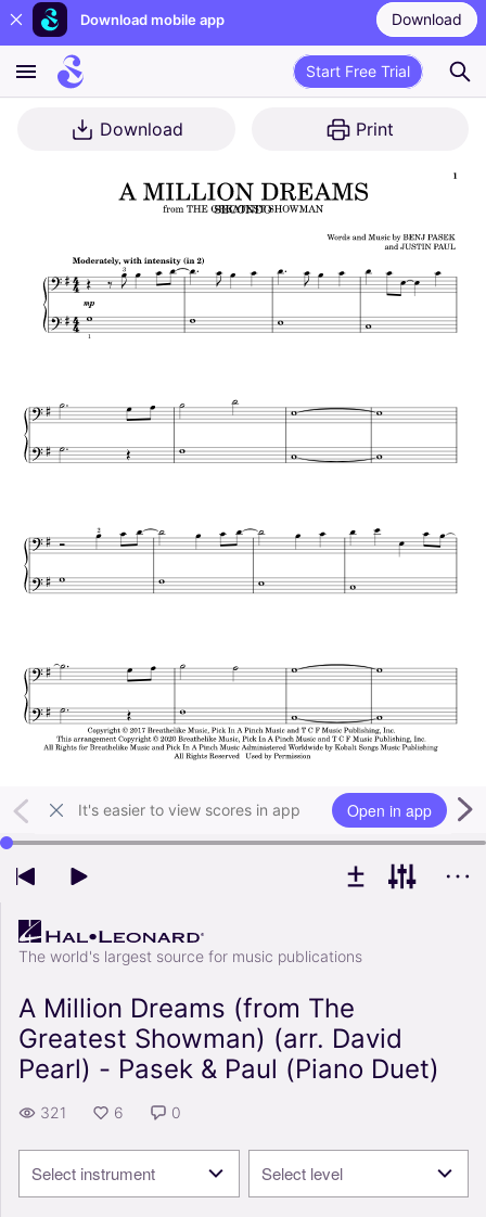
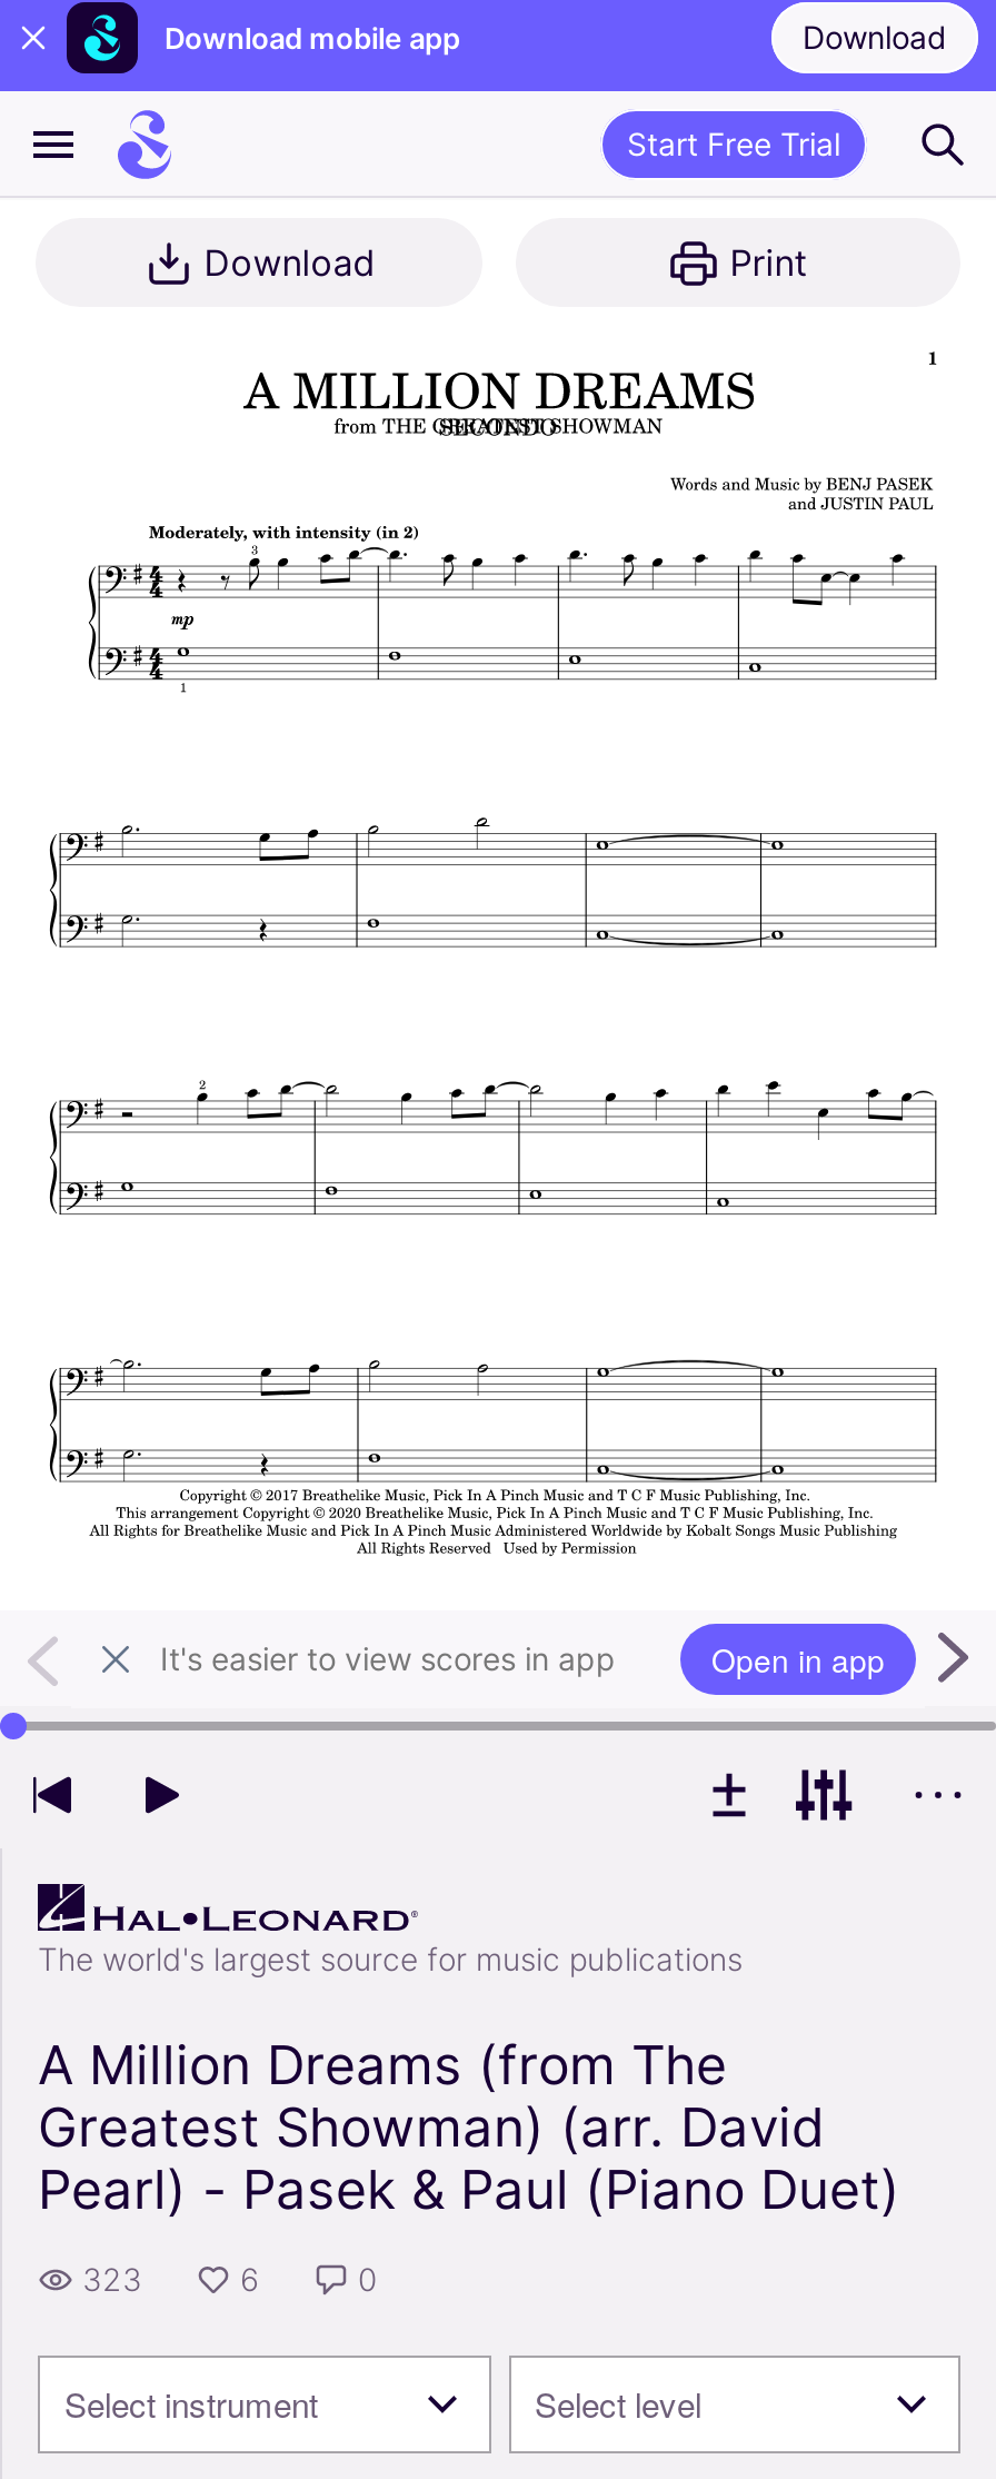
- 321
+ 323
